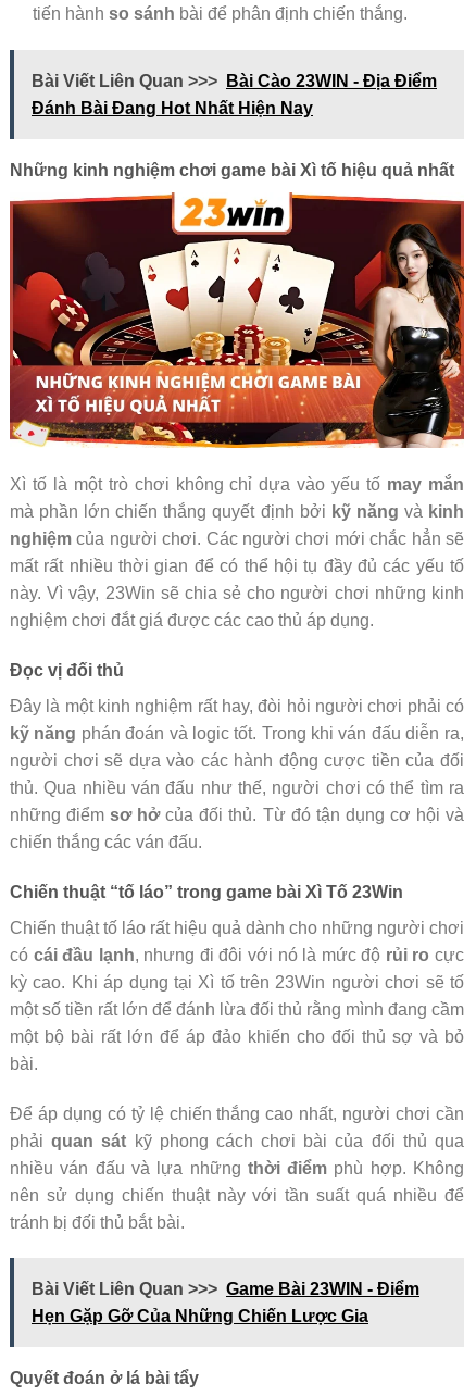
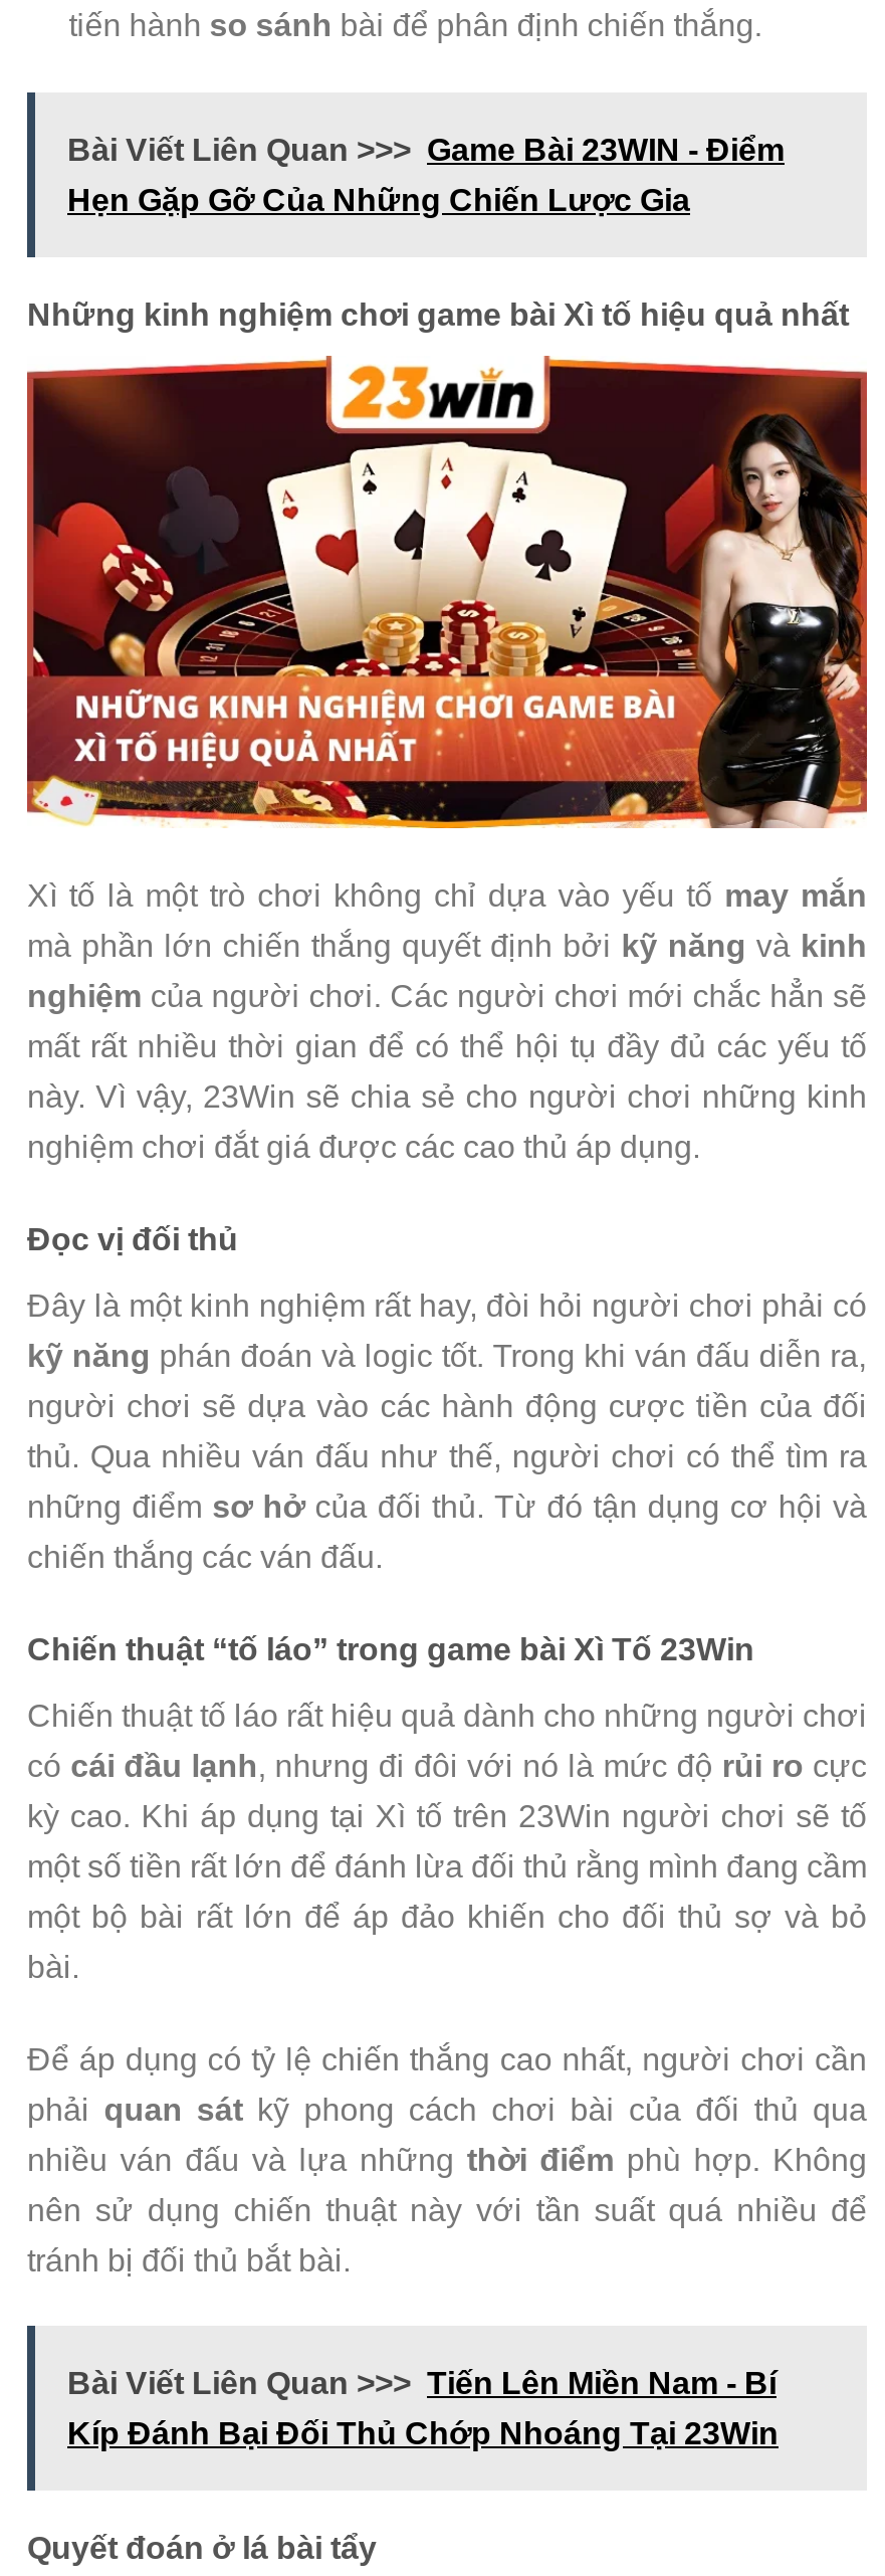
- Bài Viết Liên Quan >>> Bài Cào 23WIN - Địa Điểm

- Đánh Bài Đang Hot Nhất Hiện Nay

+ Bài Viết Liên Quan >>> Tiến Lên Miền Nam - Bí

+ Kíp Đánh Bại Đối Thủ Chớp Nhoáng Tại 23Win

moved up: Bài Viết Liên Quan >>> Game Bài 23WIN - Điểm

moved up: Hẹn Gặp Gỡ Của Những Chiến Lược Gia
